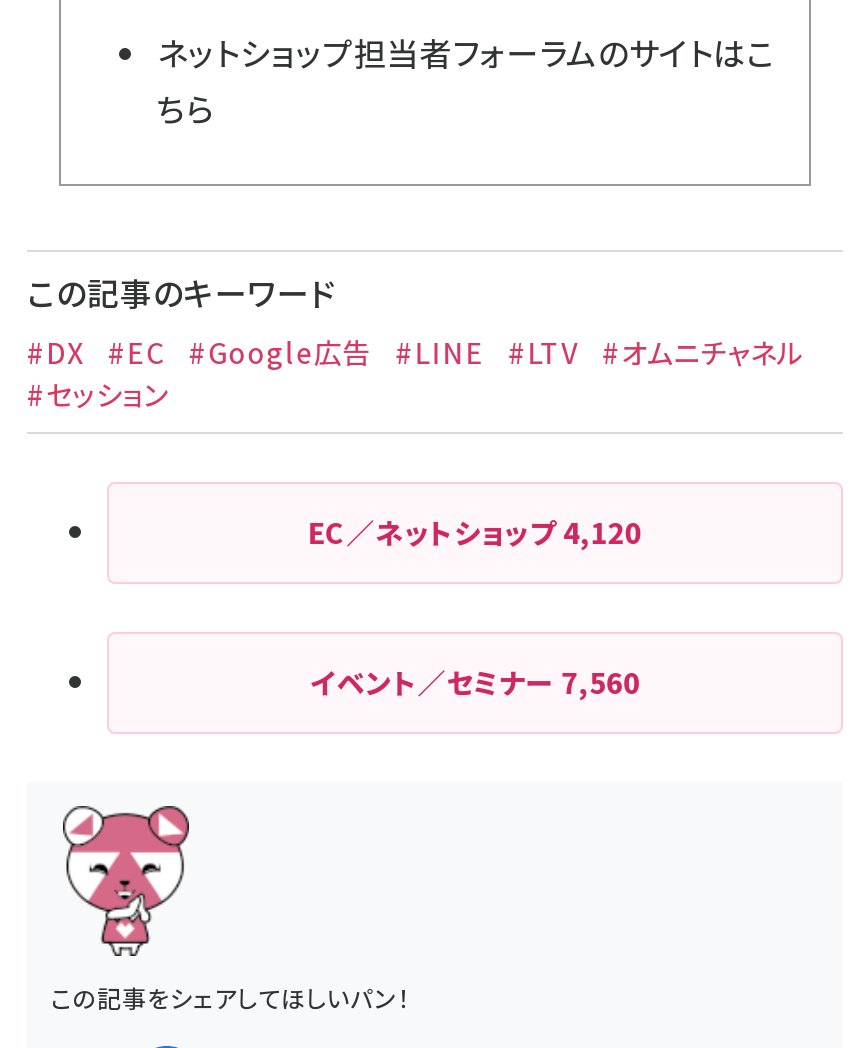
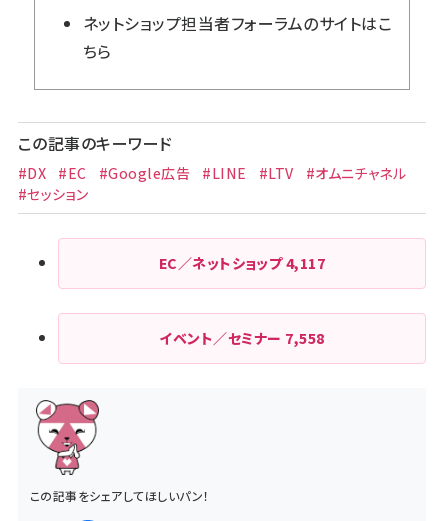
- EC／ネットショップ4,120
+ EC／ネットショップ4,117

- イベント／セミナー7,560
+ イベント／セミナー7,558
